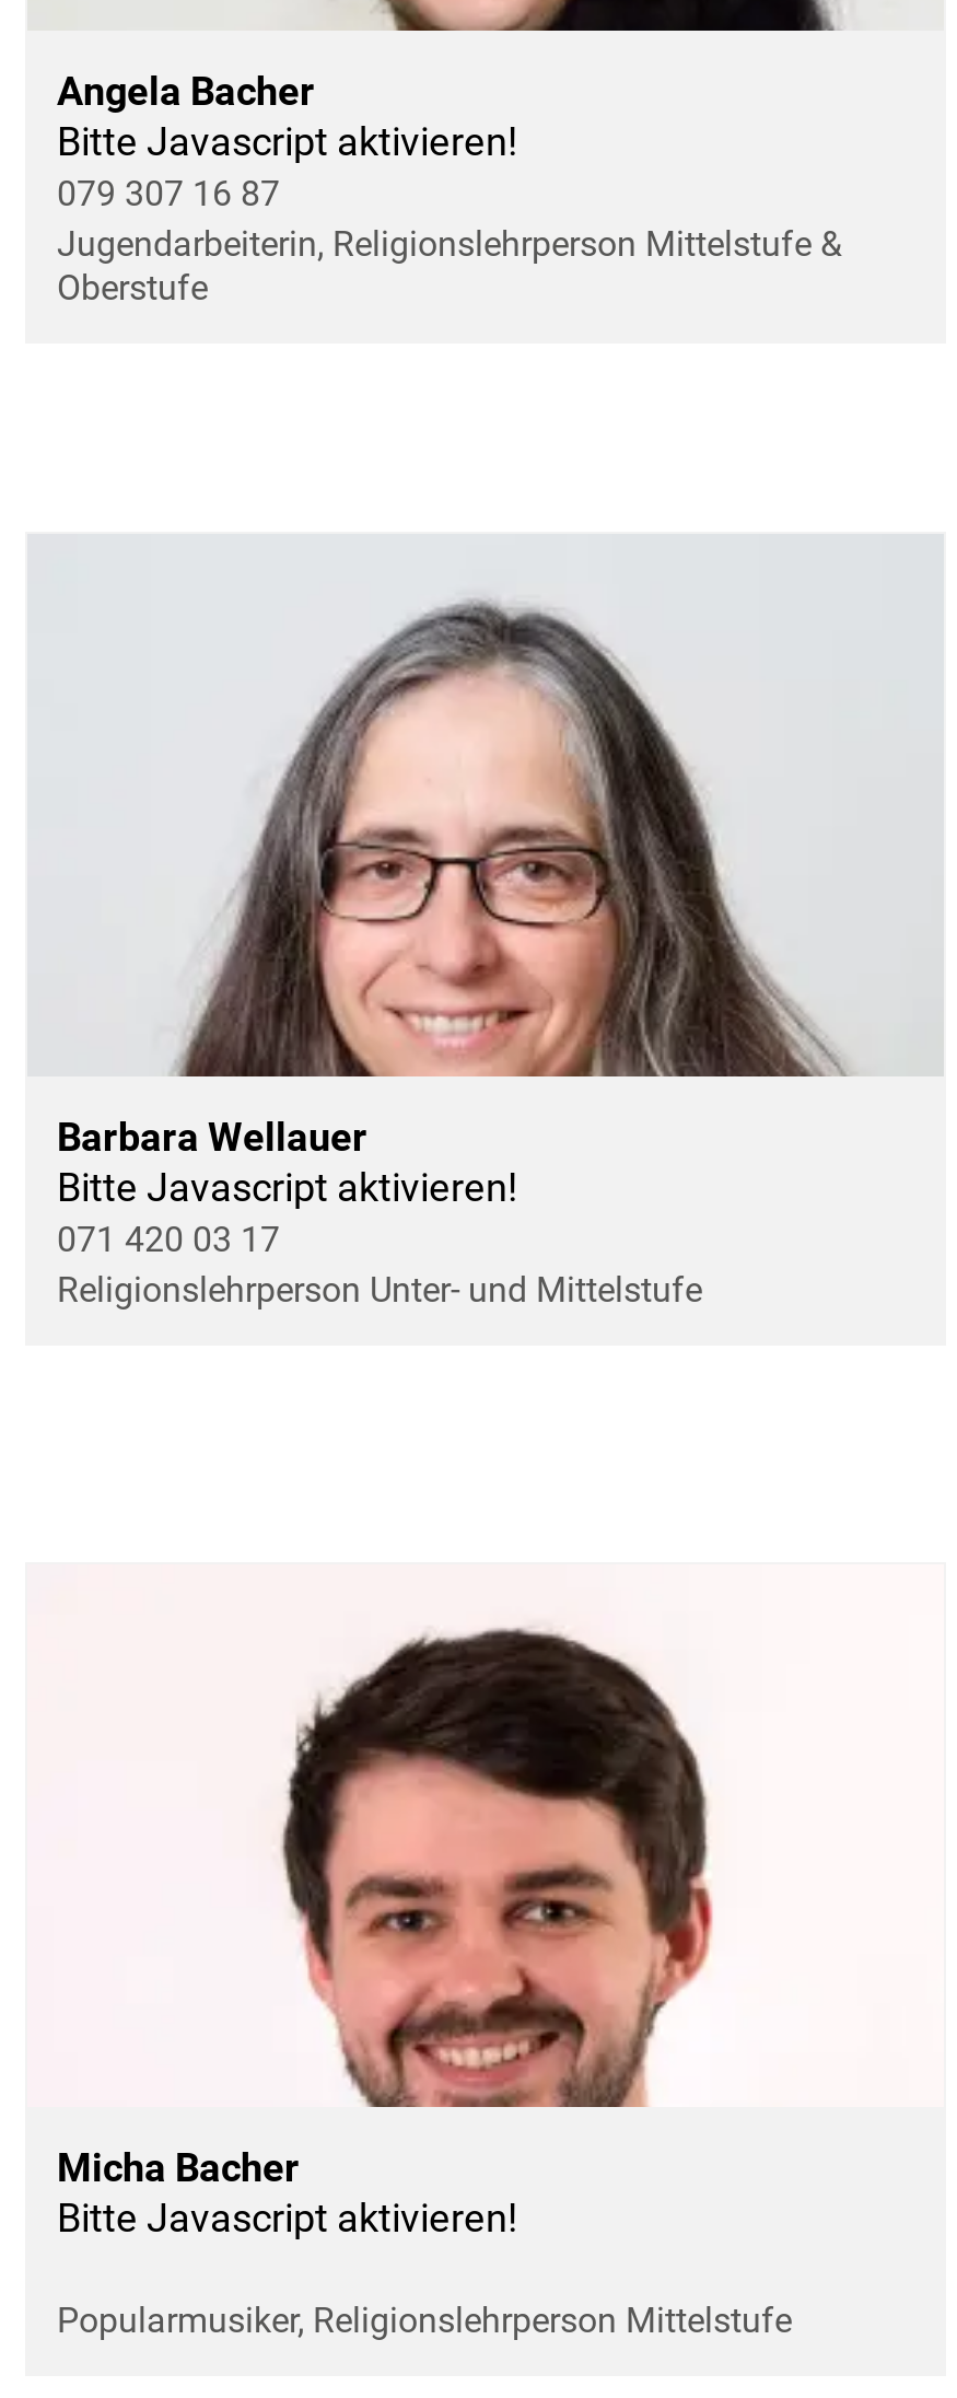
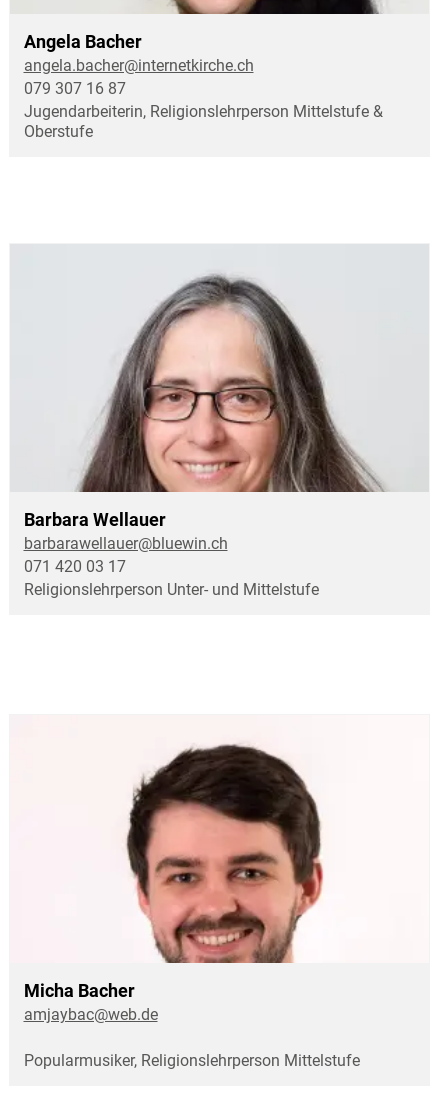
- Bitte Javascript aktivieren!
+ angela.bacher@internetkirche.ch

- Bitte Javascript aktivieren!
+ barbarawellauer@bluewin.ch

- Bitte Javascript aktivieren!
+ amjaybac@web.de
